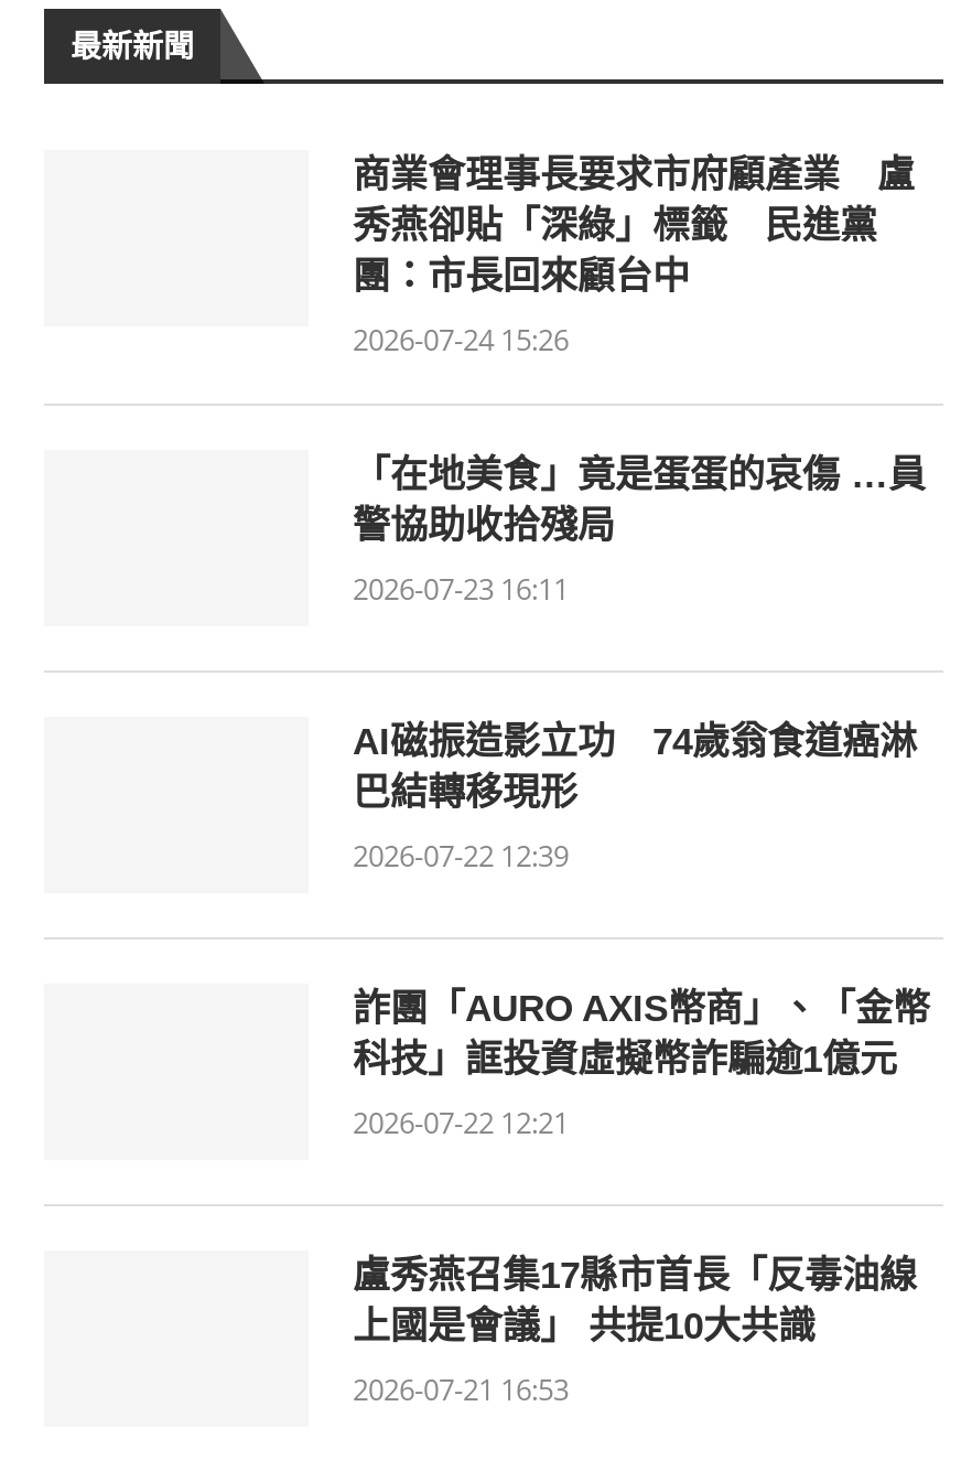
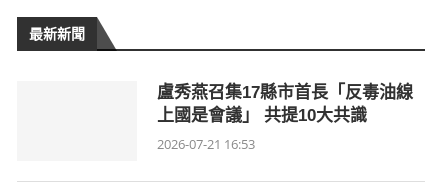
- 商業會理事長要求市府顧產業 盧
- 秀燕卻貼「深綠」標籤 民進黨
- 團：市長回來顧台中
- 2026-07-24 15:26
- 「在地美食」竟是蛋蛋的哀傷 …員
- 警協助收拾殘局
- 2026-07-23 16:11

- AI磁振造影立功 74歲翁食道癌淋
- 巴結轉移現形
- 2026-07-22 12:39

- 詐團「AURO AXIS幣商」、「金幣
- 科技」誆投資虛擬幣詐騙逾1億元
- 2026-07-22 12:21
